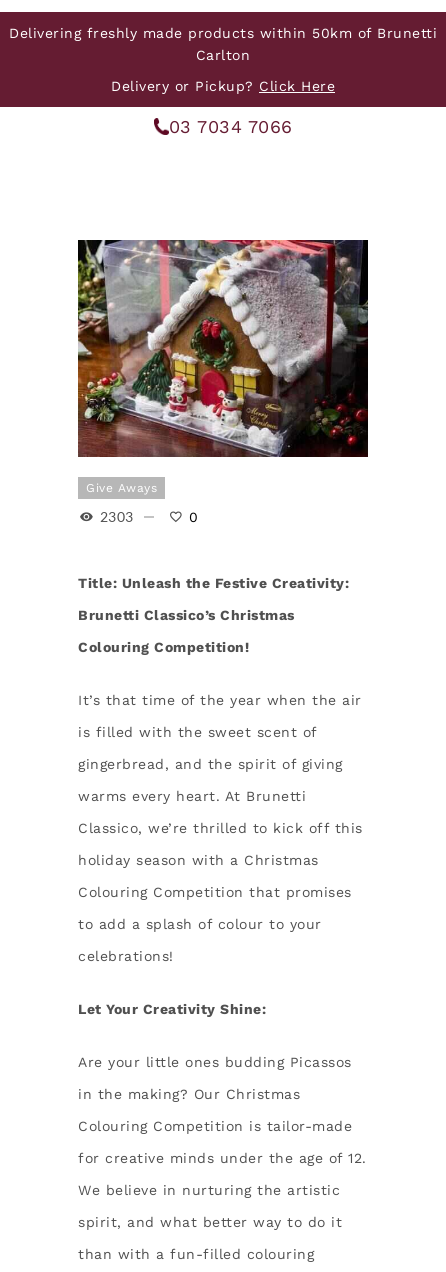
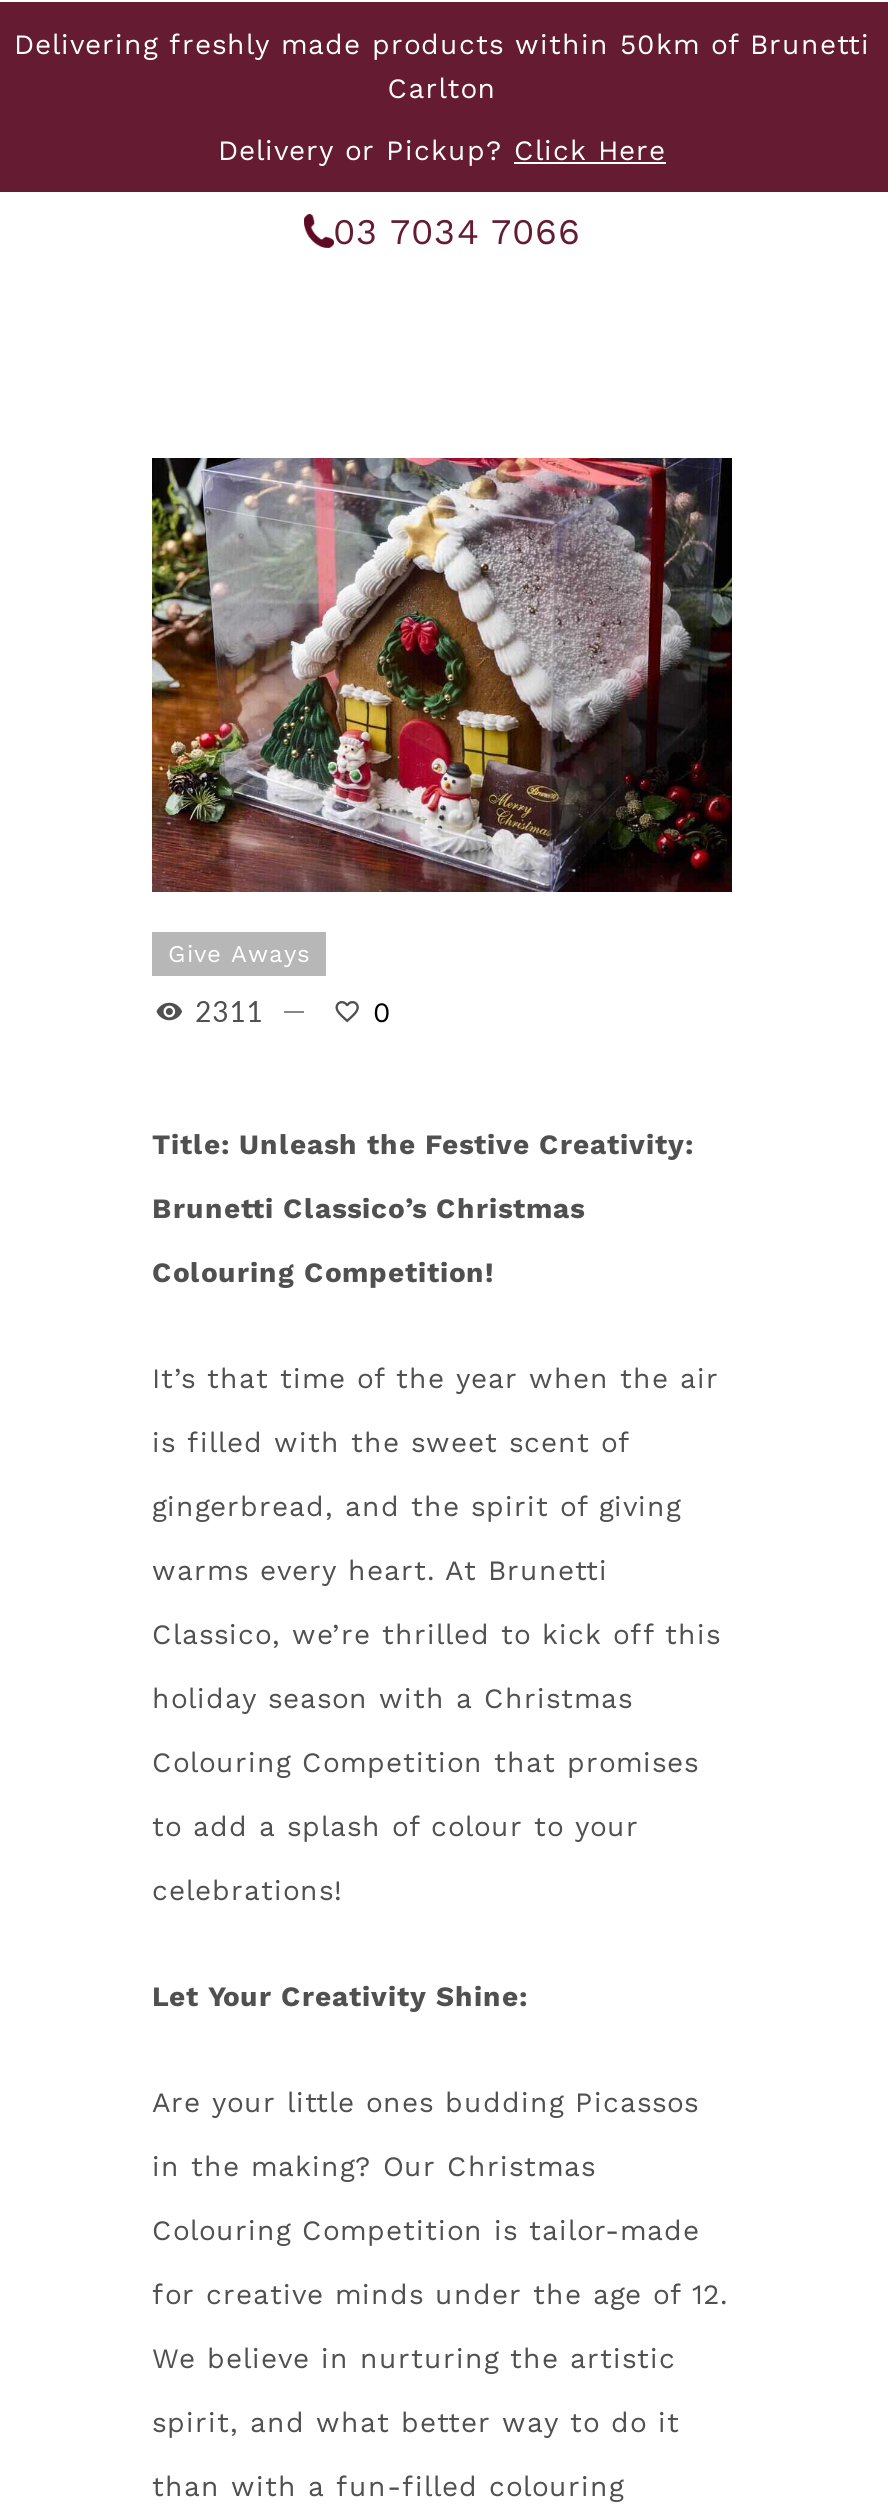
- 2303
+ 2311
